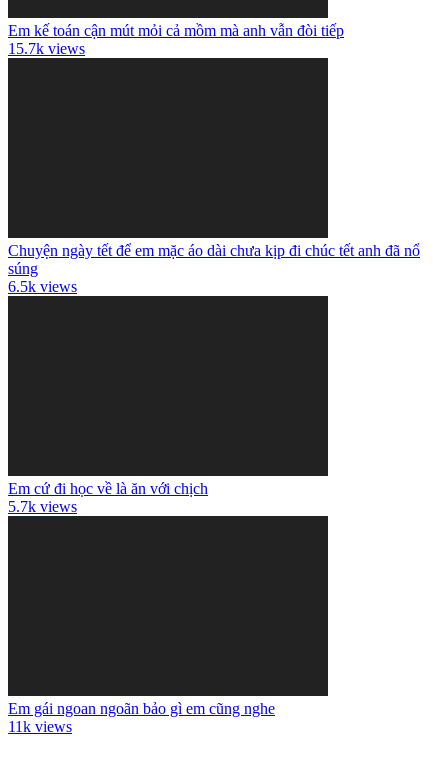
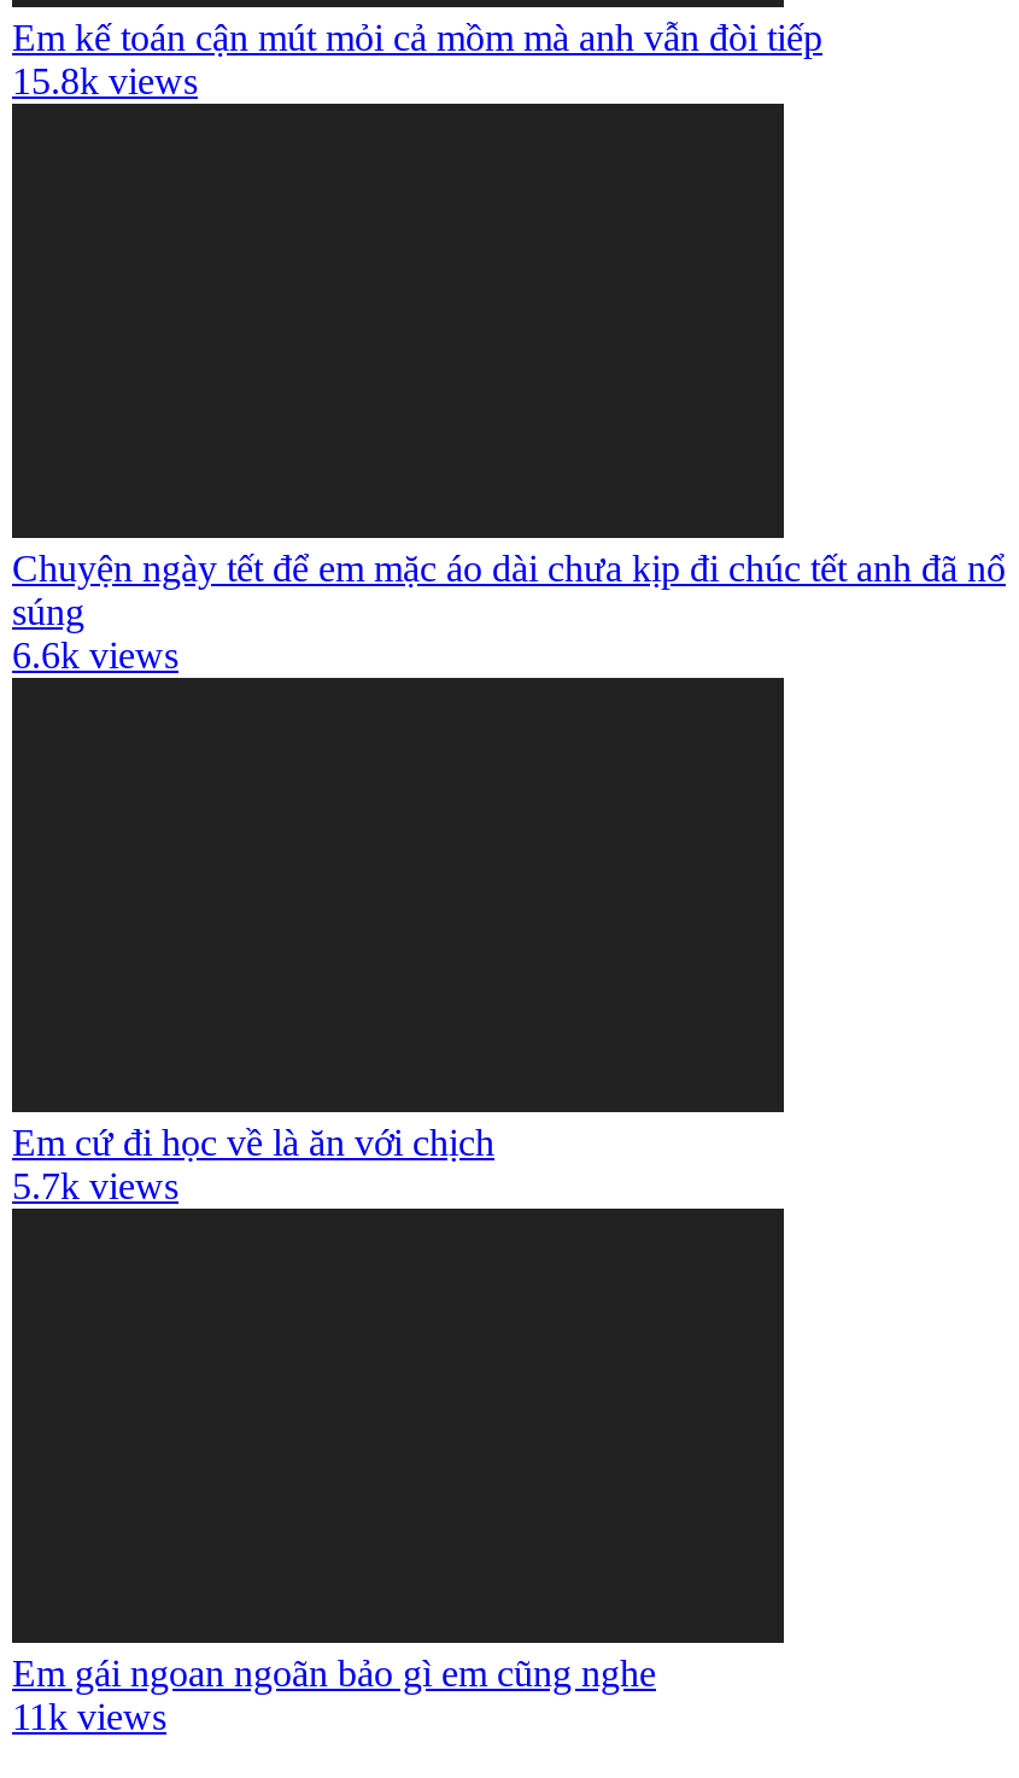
- 15.7k views
+ 15.8k views

- 6.5k views
+ 6.6k views
